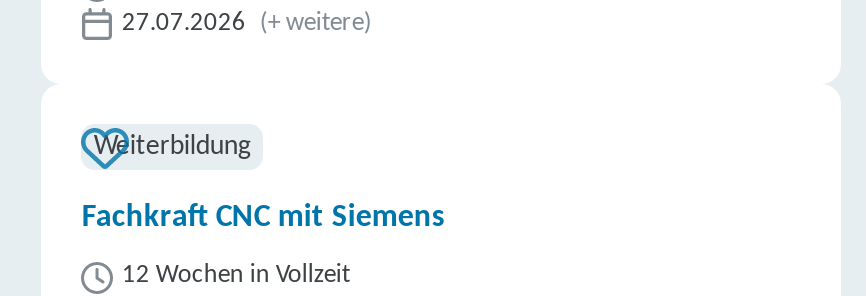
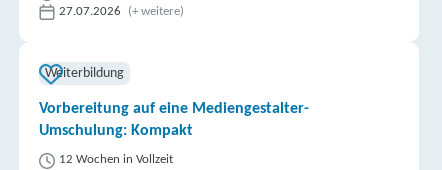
- Fachkraft CNC mit Siemens
+ Vorbereitung auf eine Mediengestalter-
+ Umschulung: Kompakt
